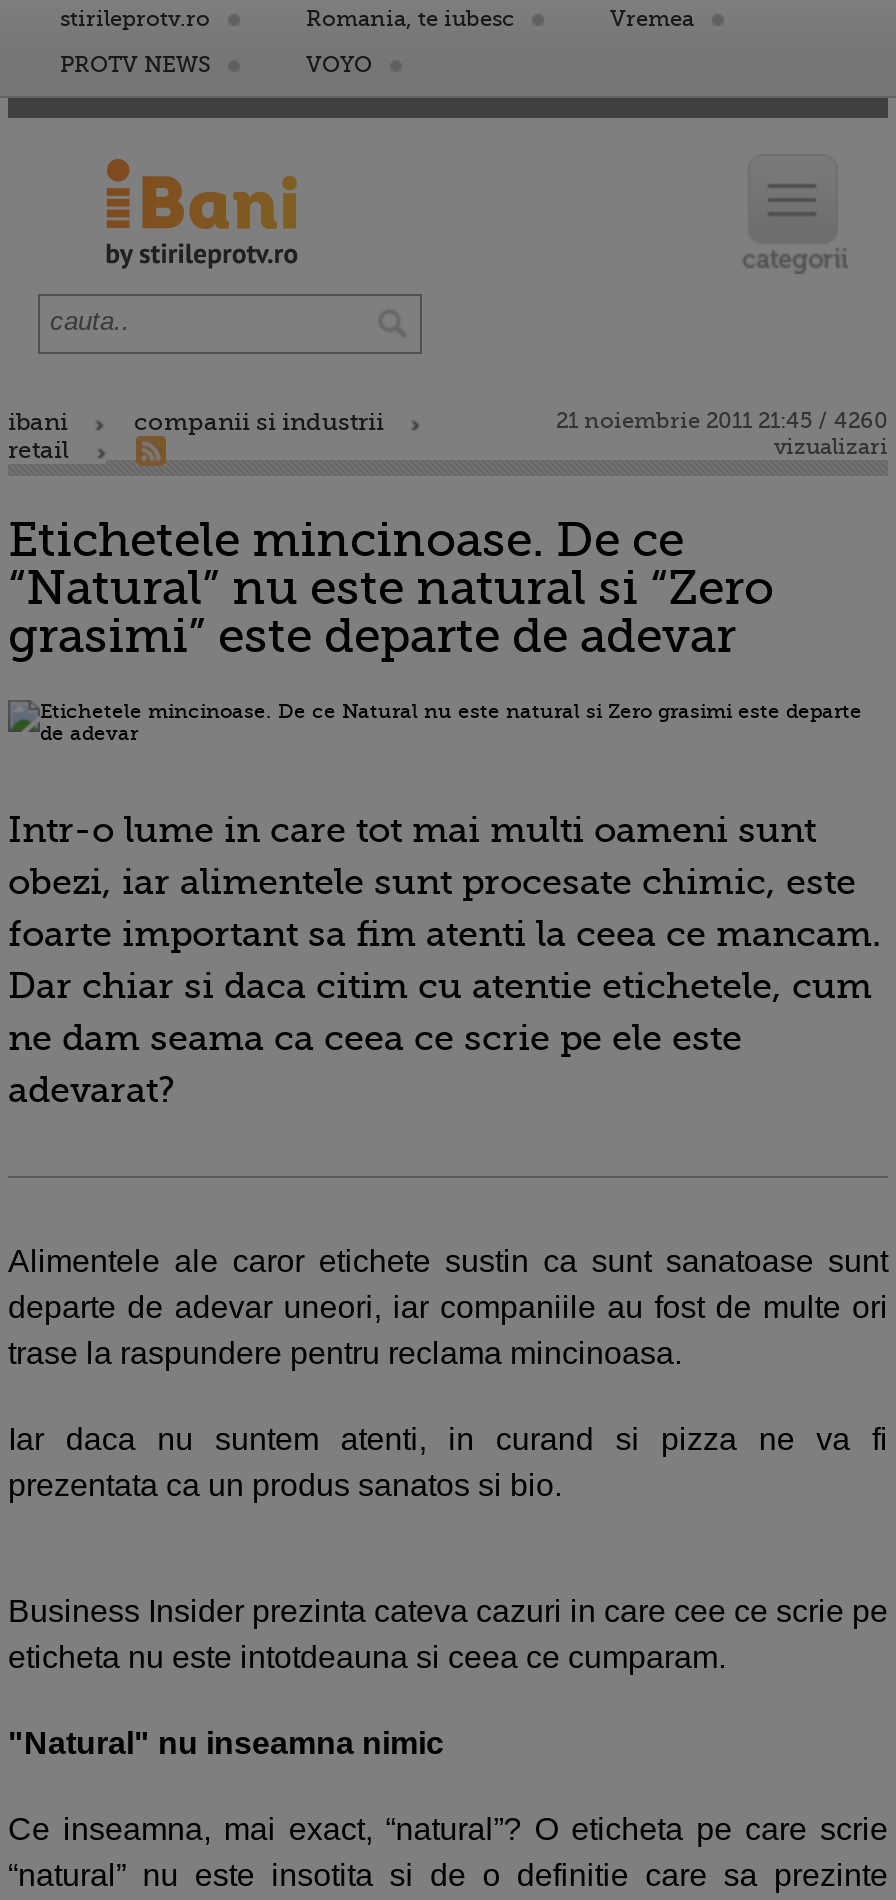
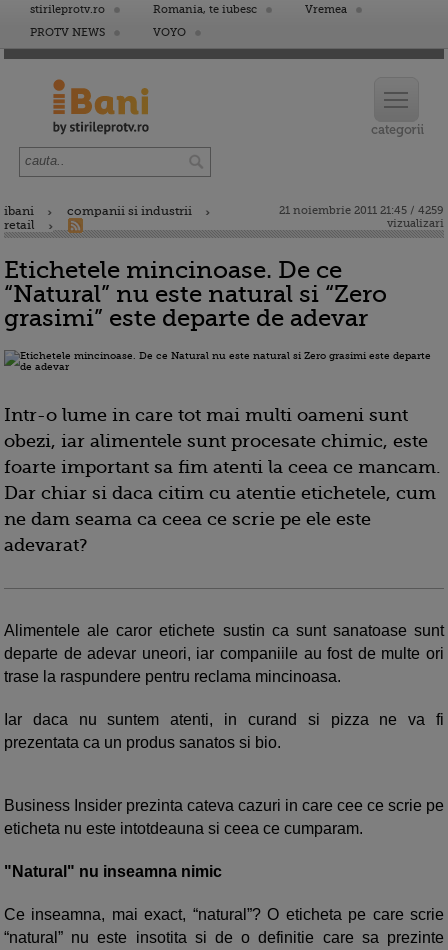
- 21 noiembrie 2011 21:45 / 4260
+ 21 noiembrie 2011 21:45 / 4259
